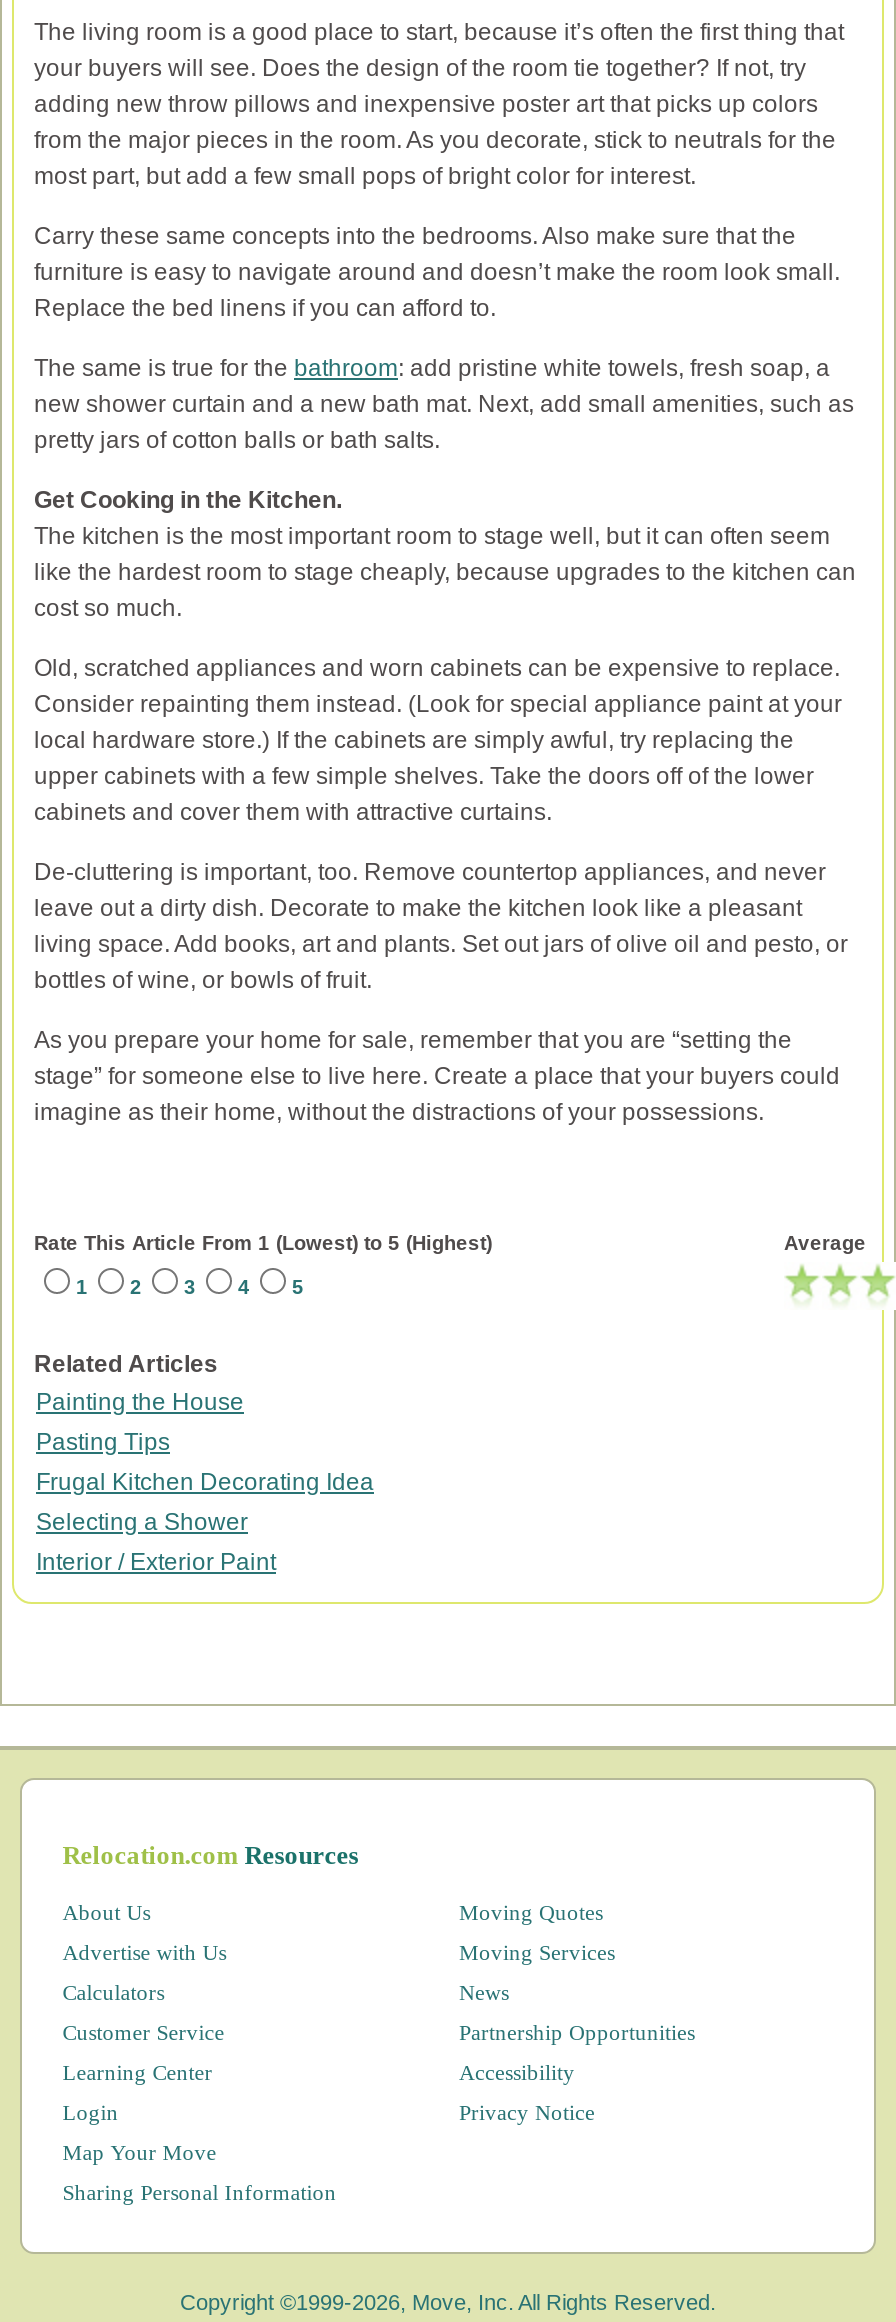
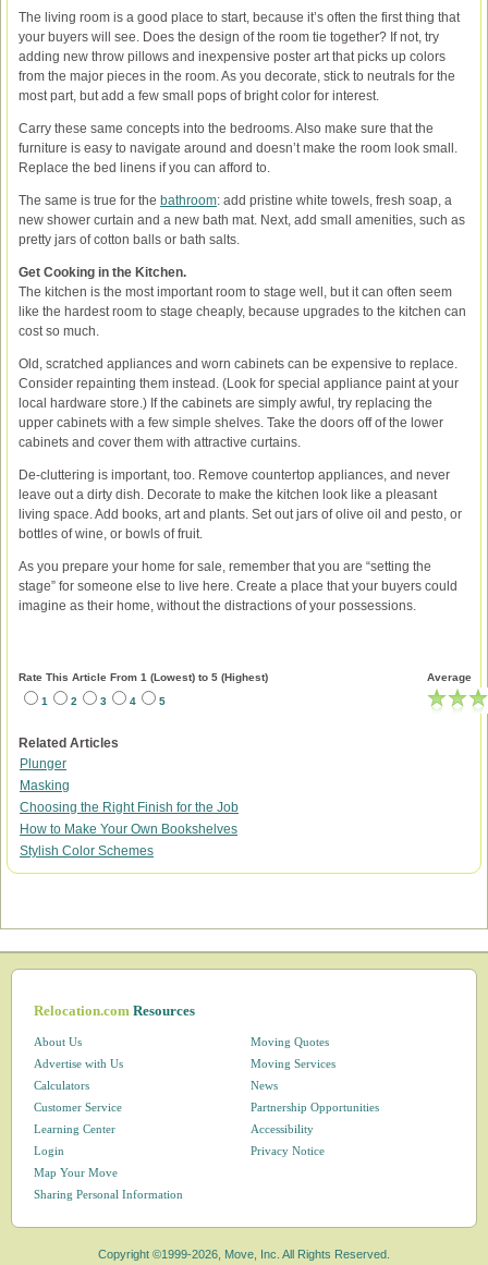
- Painting the House
- Pasting Tips
- Frugal Kitchen Decorating Idea
- Selecting a Shower
- Interior / Exterior Paint
+ Plunger
+ Masking
+ Choosing the Right Finish for the Job
+ How to Make Your Own Bookshelves
+ Stylish Color Schemes
